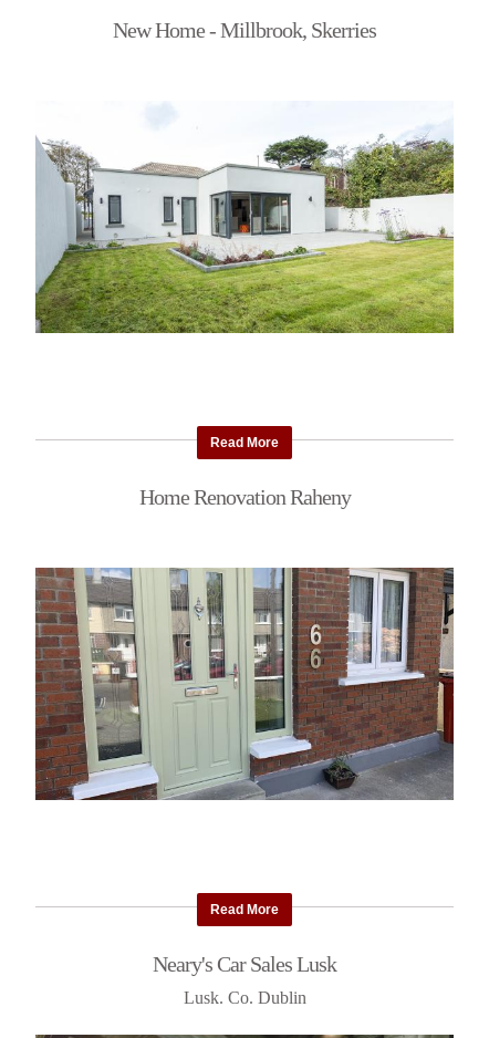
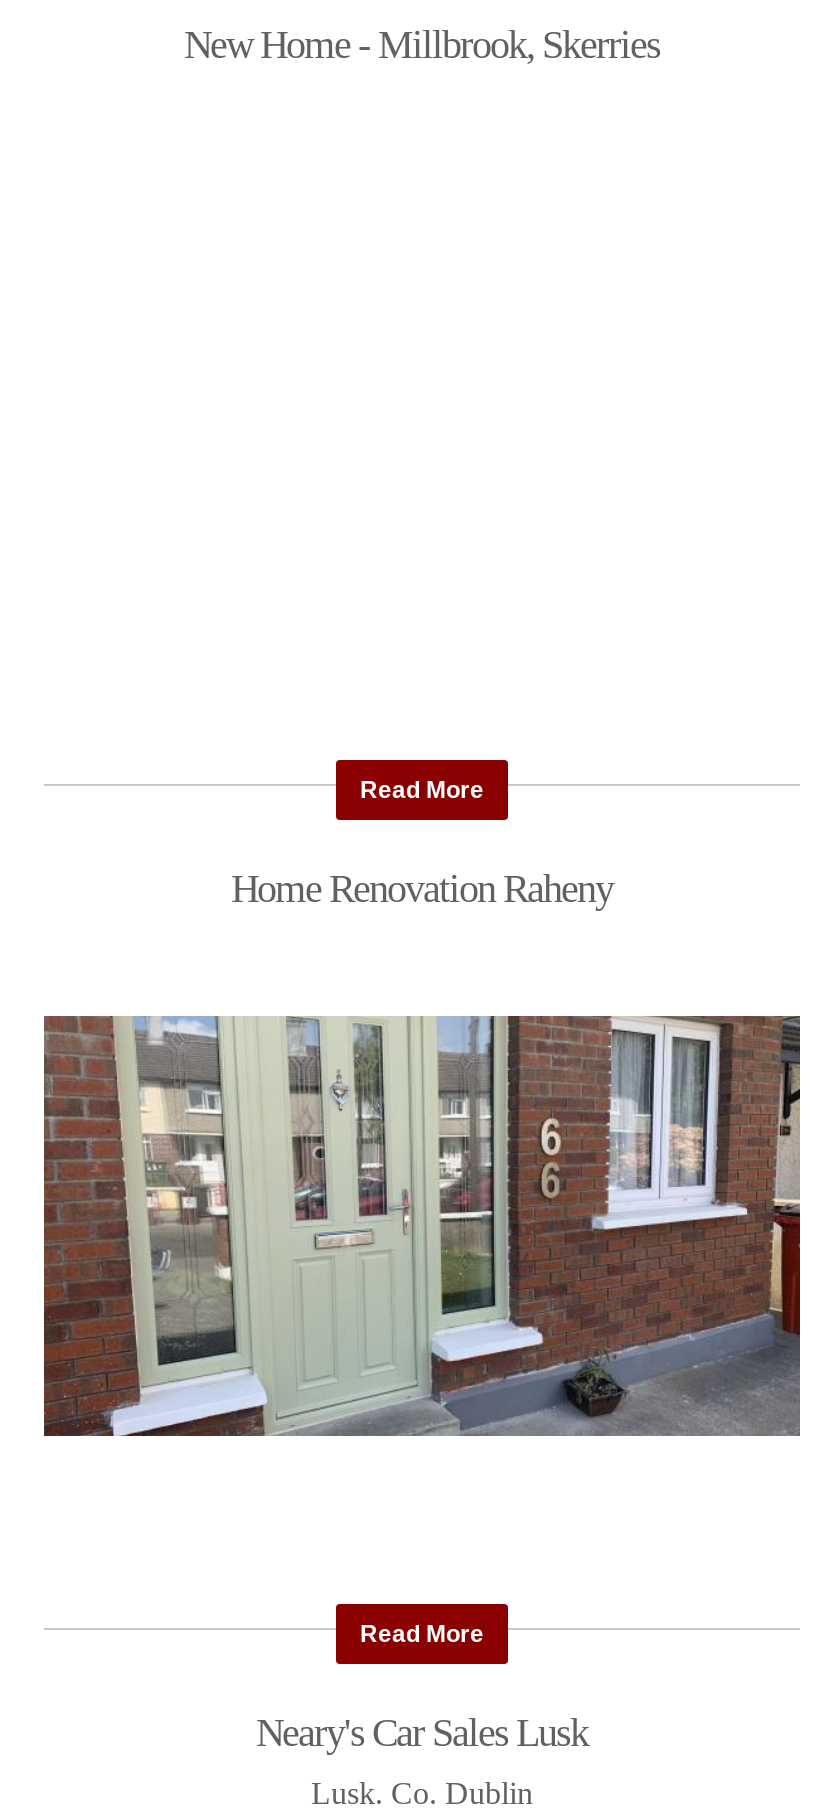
- [image]
